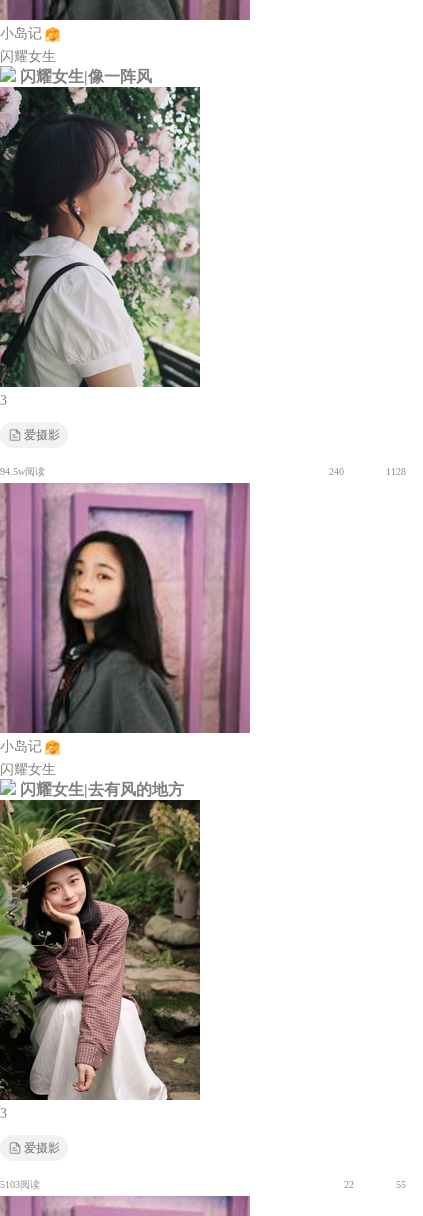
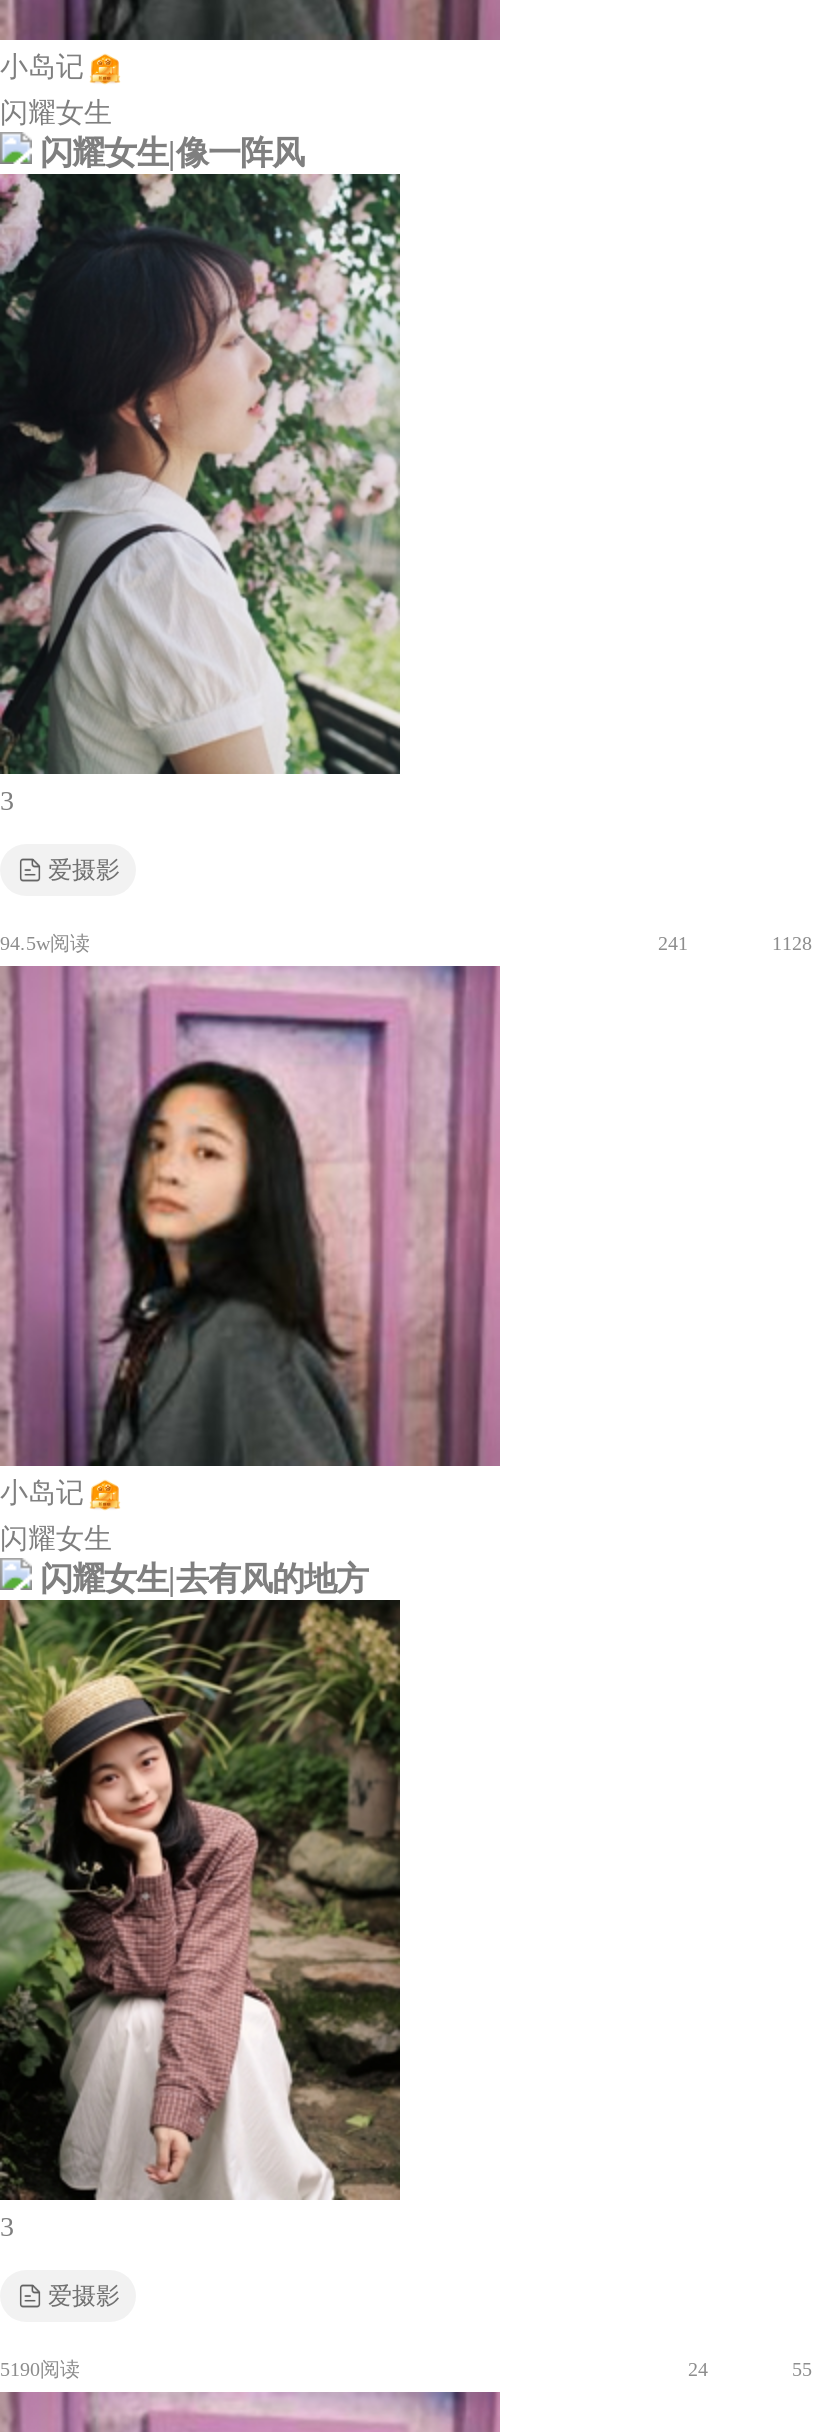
- 240
+ 241

- 5103阅读
+ 5190阅读

- 22
+ 24
